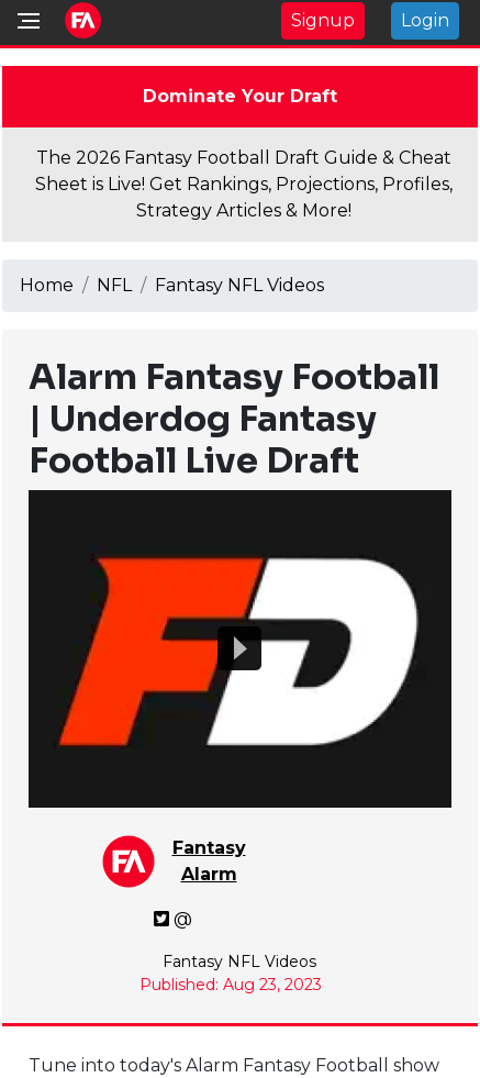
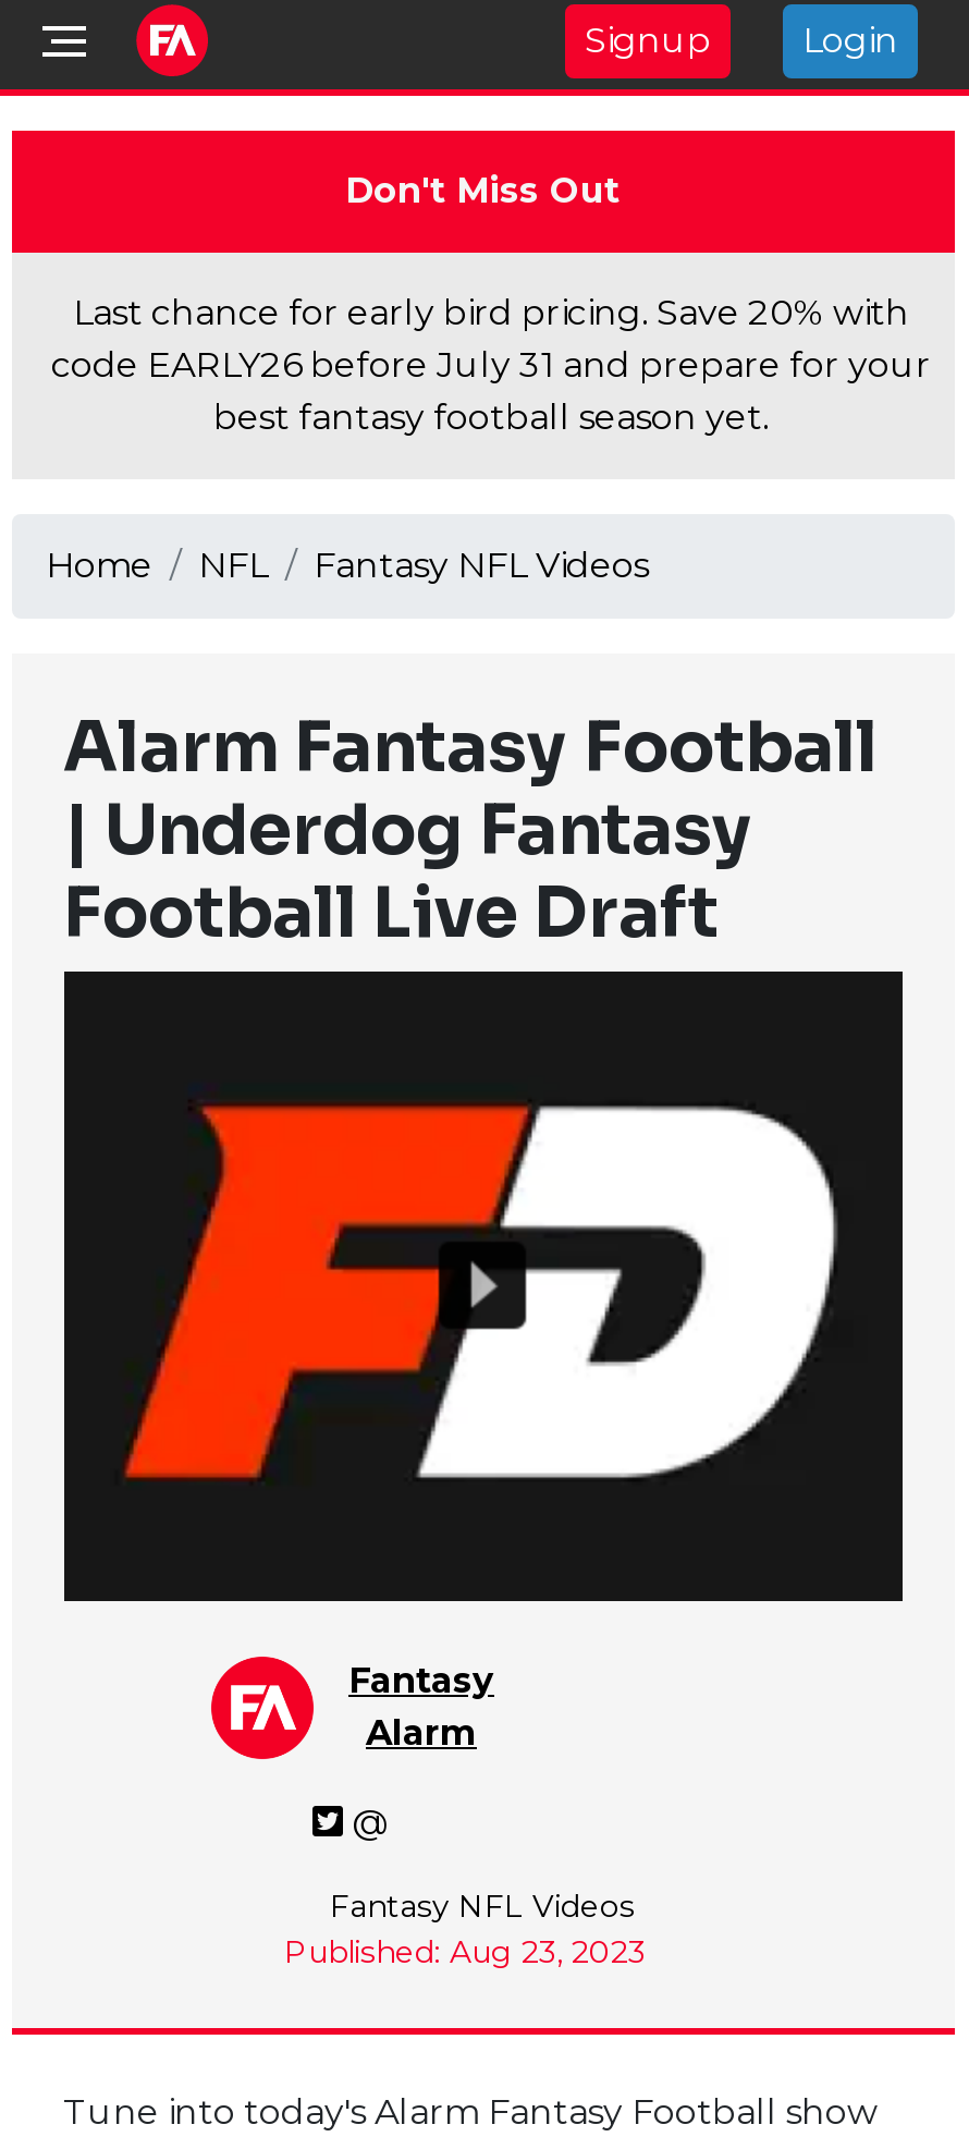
- Dominate Your Draft
+ Don't Miss Out

- The 2026 Fantasy Football Draft Guide & Cheat
- Sheet is Live! Get Rankings, Projections, Profiles,
- Strategy Articles & More!
+ Last chance for early bird pricing. Save 20% with
+ code EARLY26 before July 31 and prepare for your
+ best fantasy football season yet.
